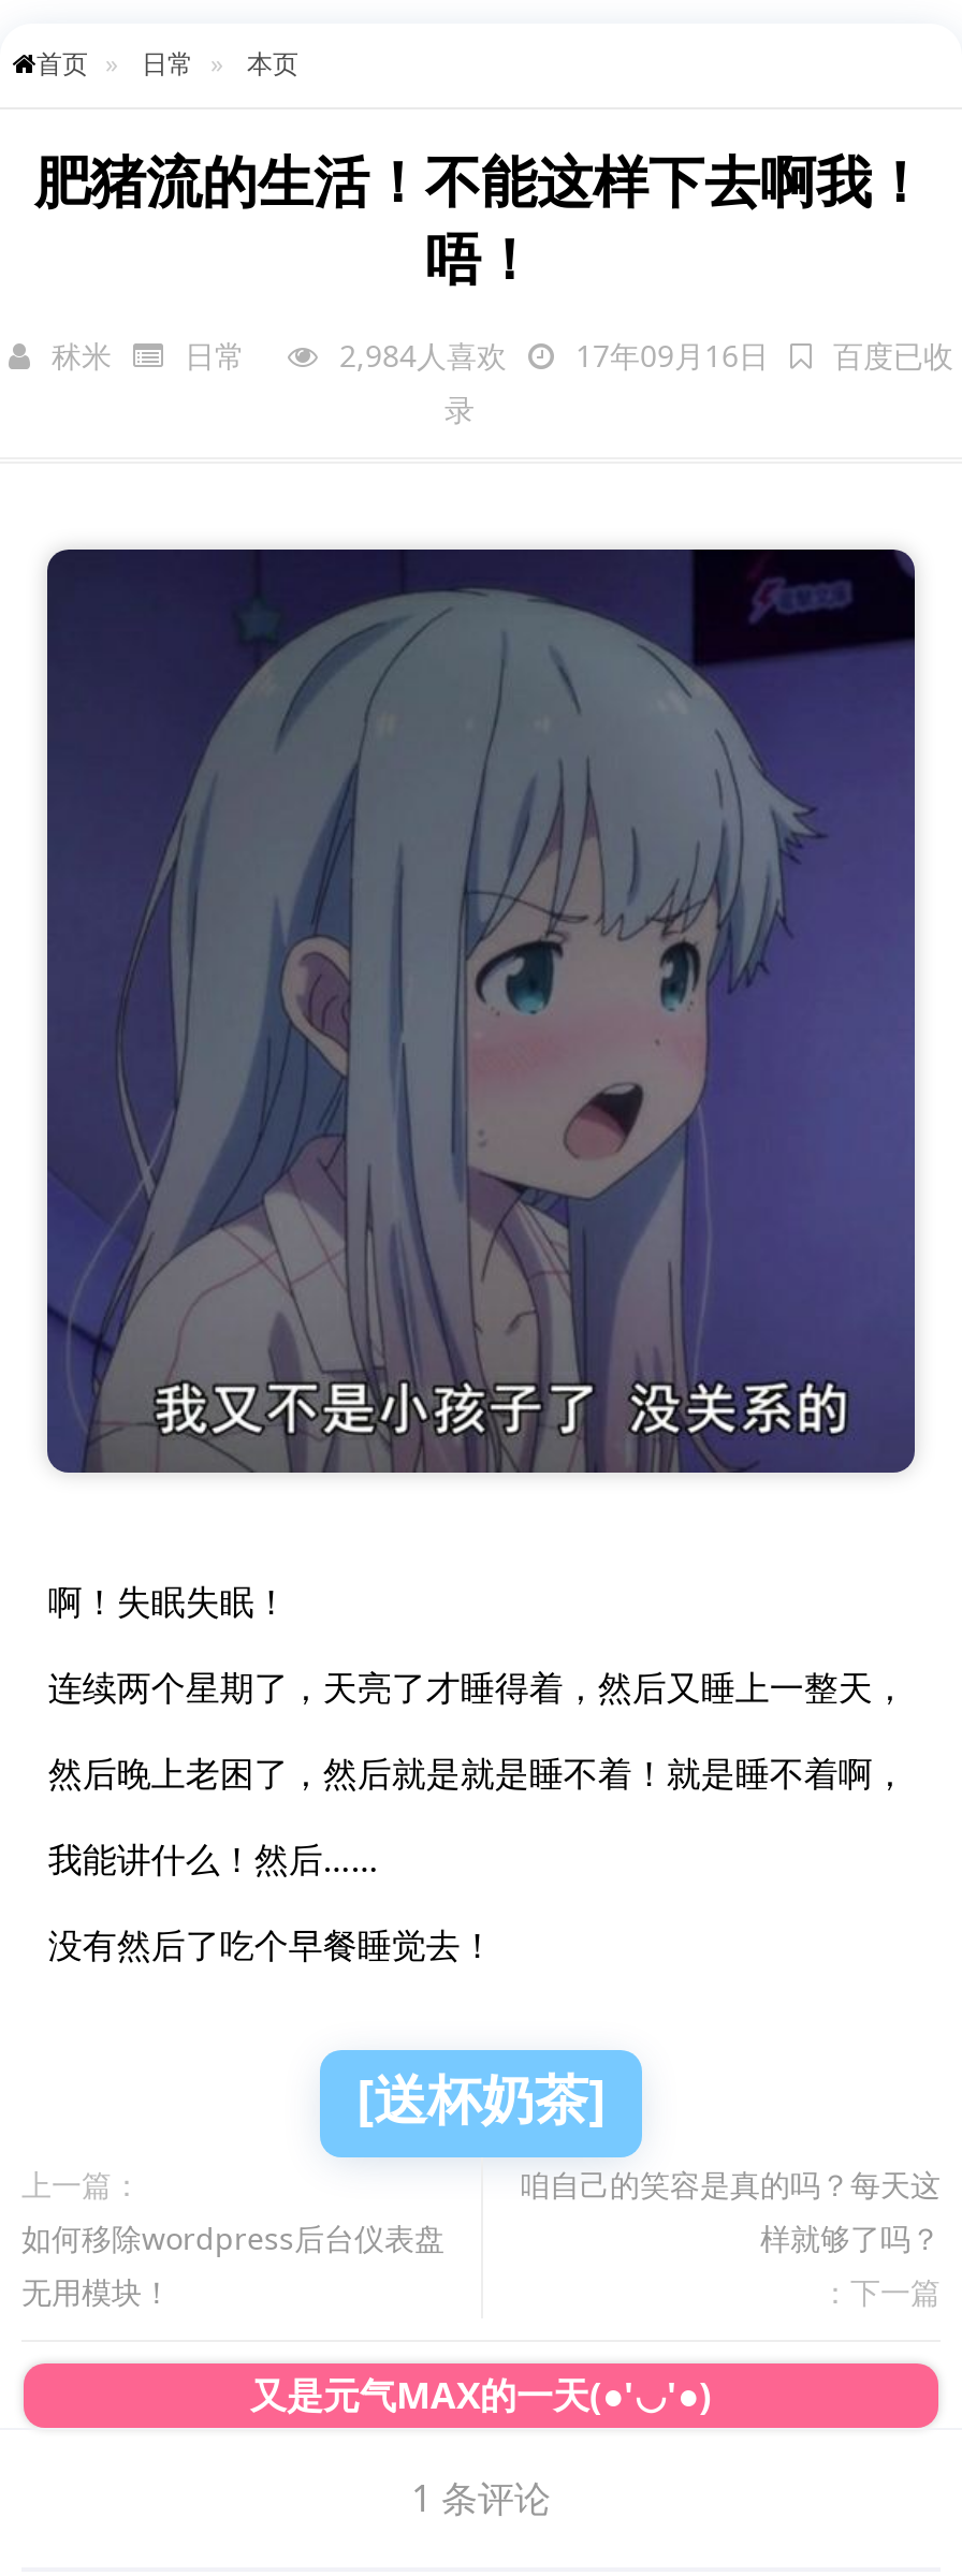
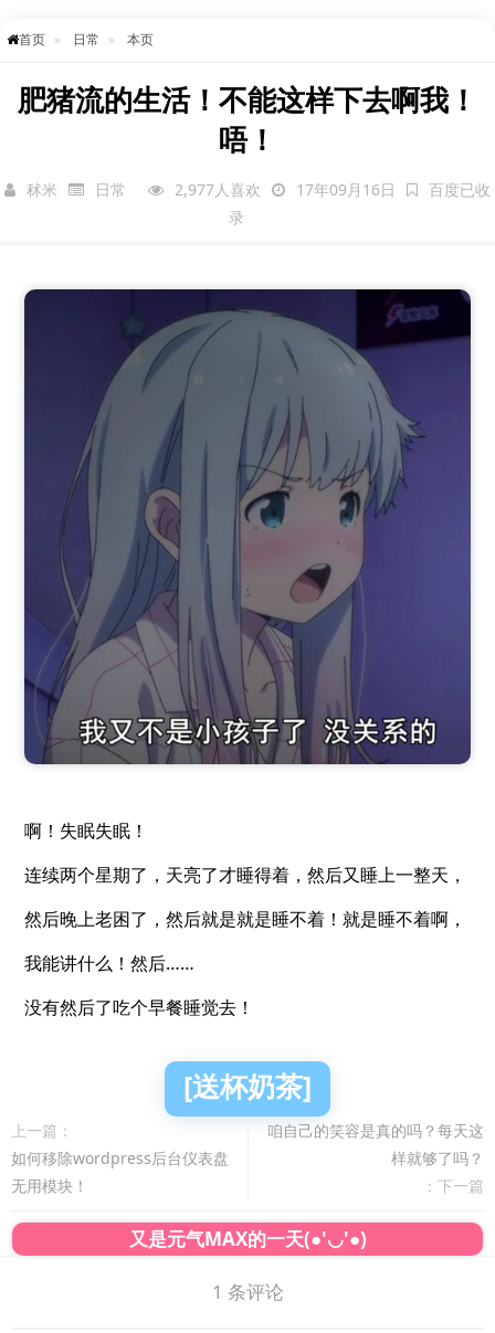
- 2,984人喜欢 17年09月16日 百度已收
+ 2,977人喜欢 17年09月16日 百度已收
